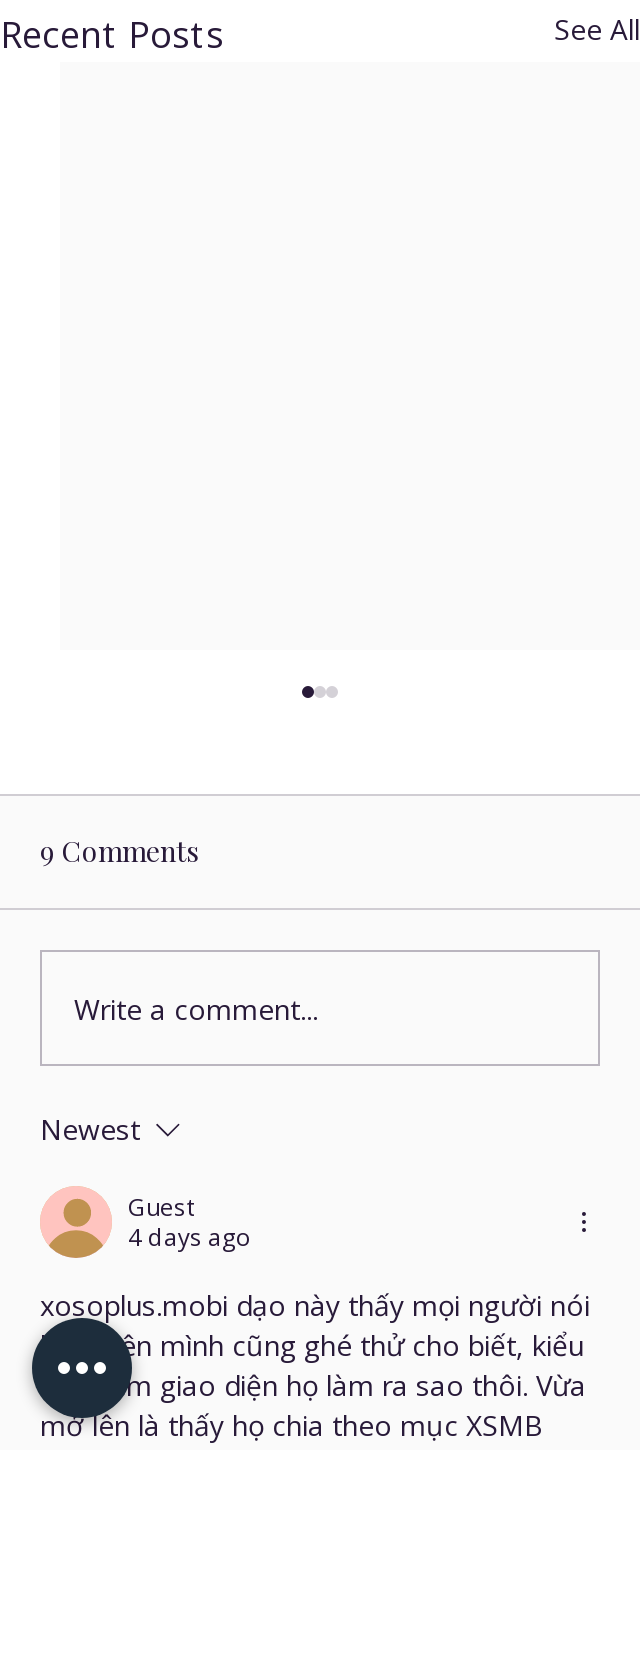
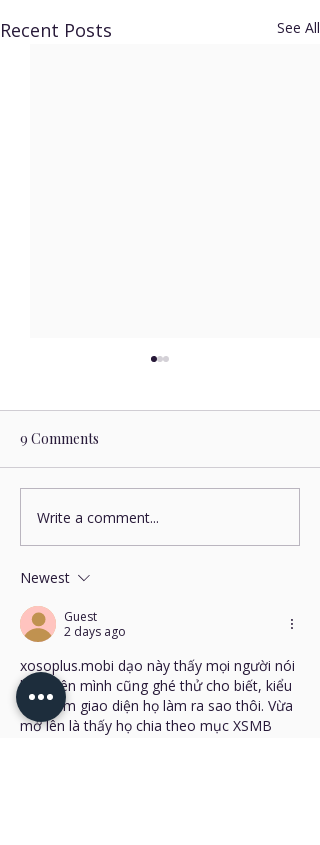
- 4 days ago
+ 2 days ago
